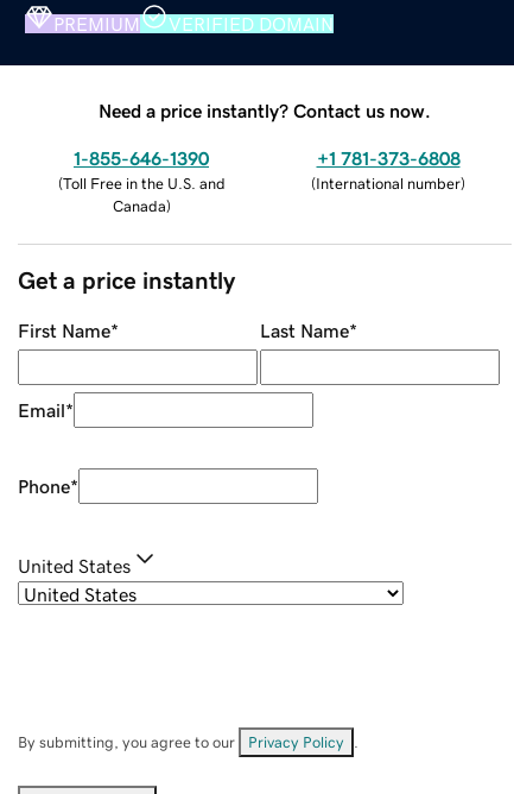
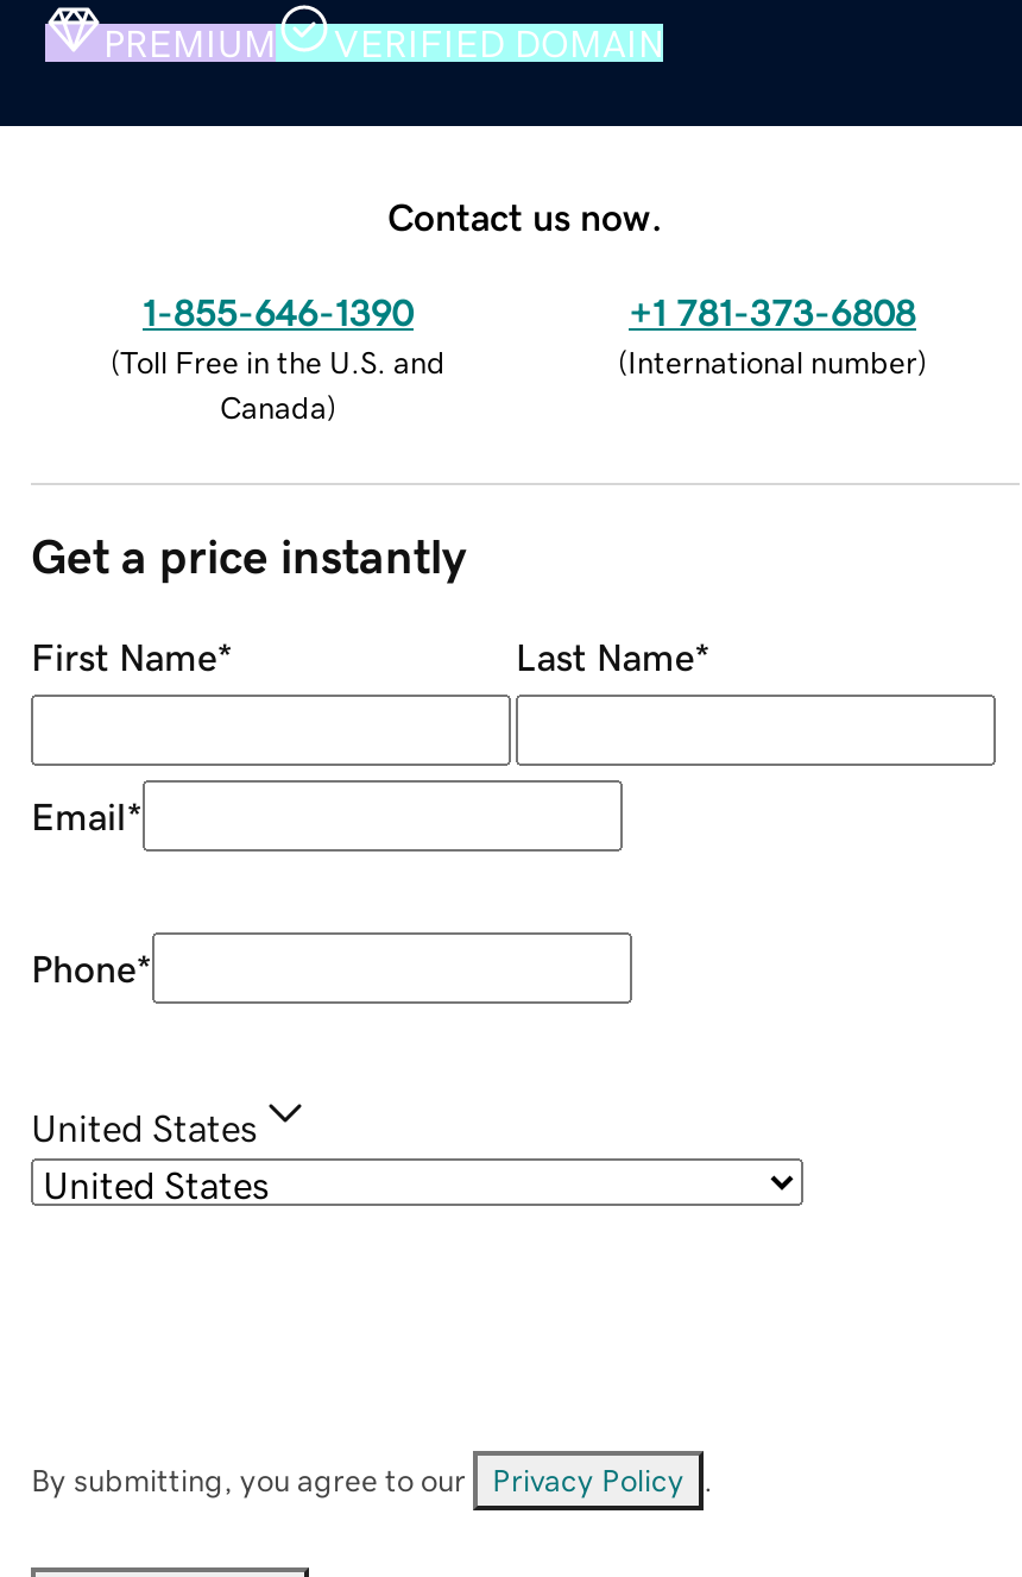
- Need a price instantly? Contact us now.
+ Contact us now.
